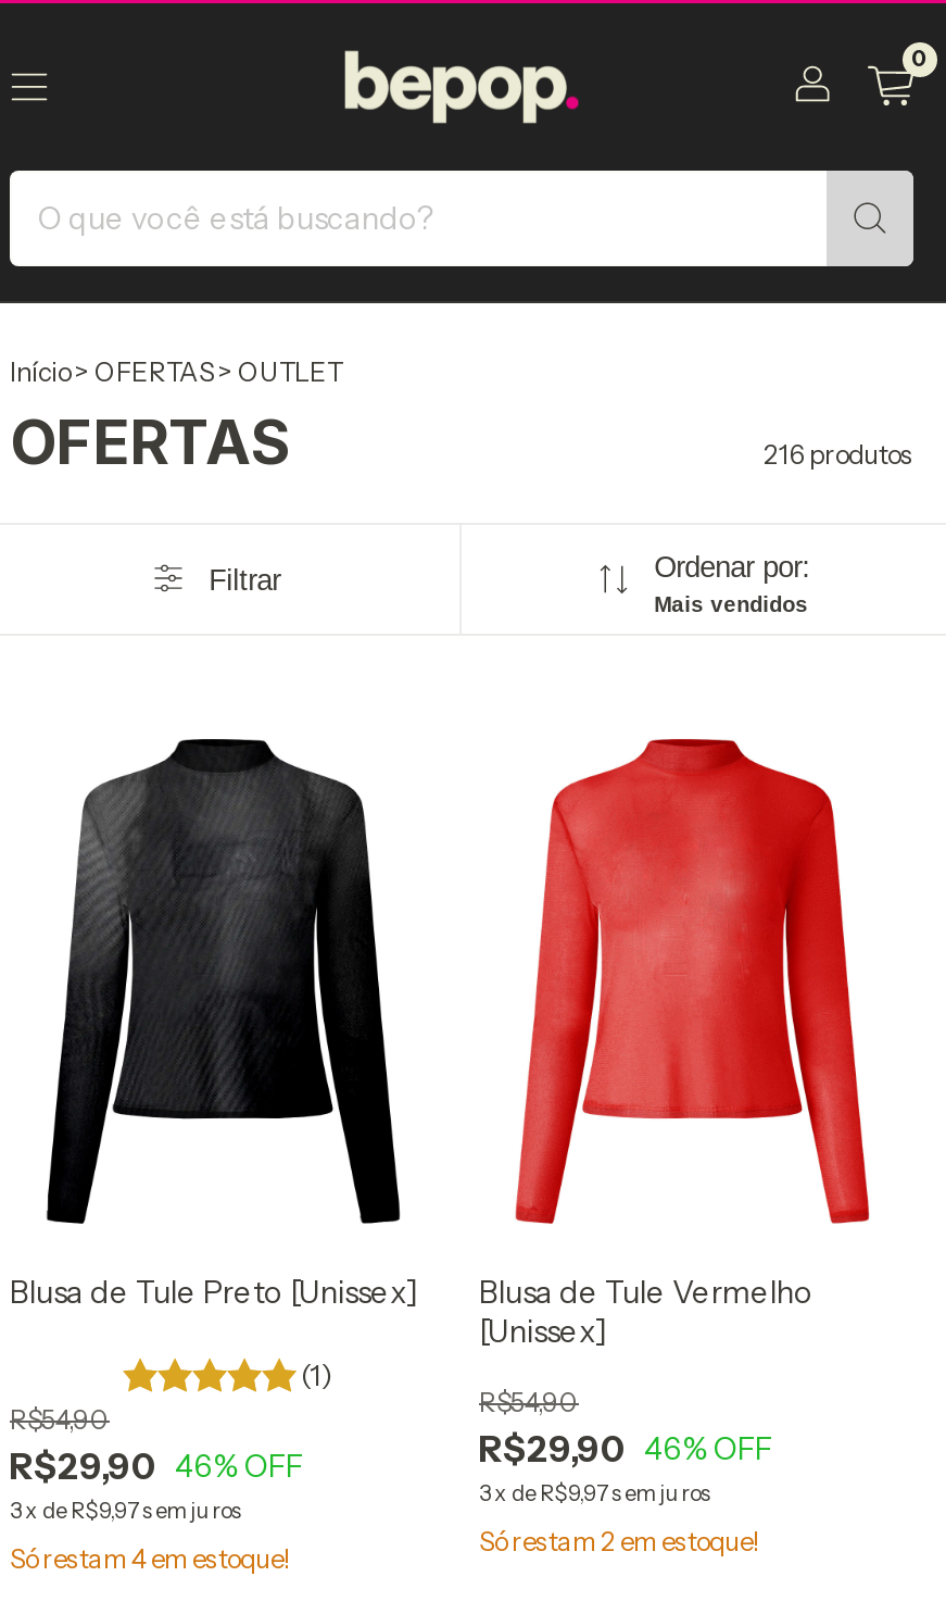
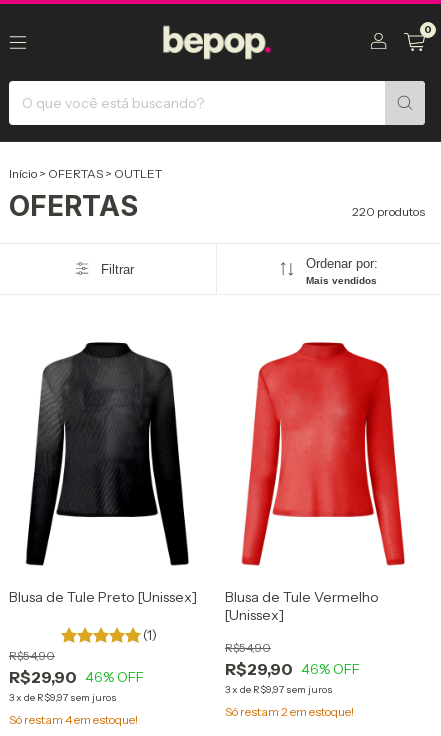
- 216 produtos
+ 220 produtos
